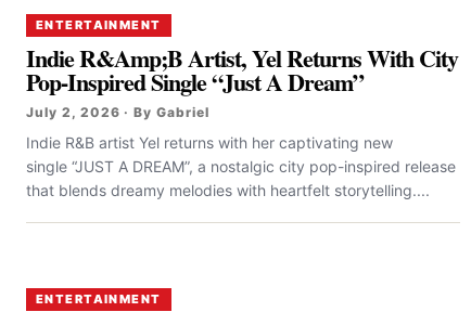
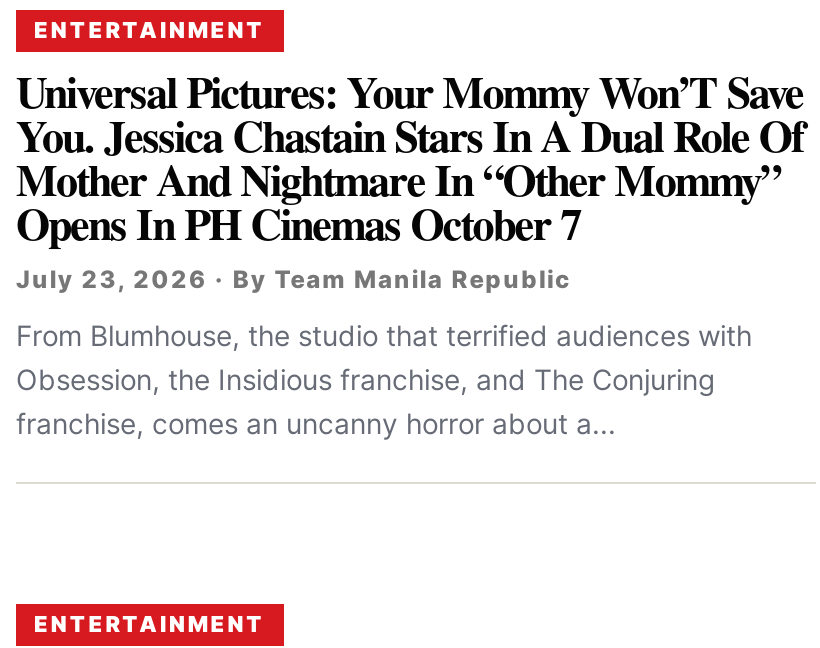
- Indie R&Amp;B Artist, Yel Returns With City
- Pop-Inspired Single “Just A Dream”
- July 2, 2026 · By Gabriel
+ Universal Pictures: Your Mommy Won’T Save
+ You. Jessica Chastain Stars In A Dual Role Of
+ Mother And Nightmare In “Other Mommy”
+ Opens In PH Cinemas October 7
+ July 23, 2026 · By Team Manila Republic

- Indie R&B artist Yel returns with her captivating new
- single “JUST A DREAM”, a nostalgic city pop-inspired release
- that blends dreamy melodies with heartfelt storytelling....
+ From Blumhouse, the studio that terrified audiences with
+ Obsession, the Insidious franchise, and The Conjuring
+ franchise, comes an uncanny horror about a...
